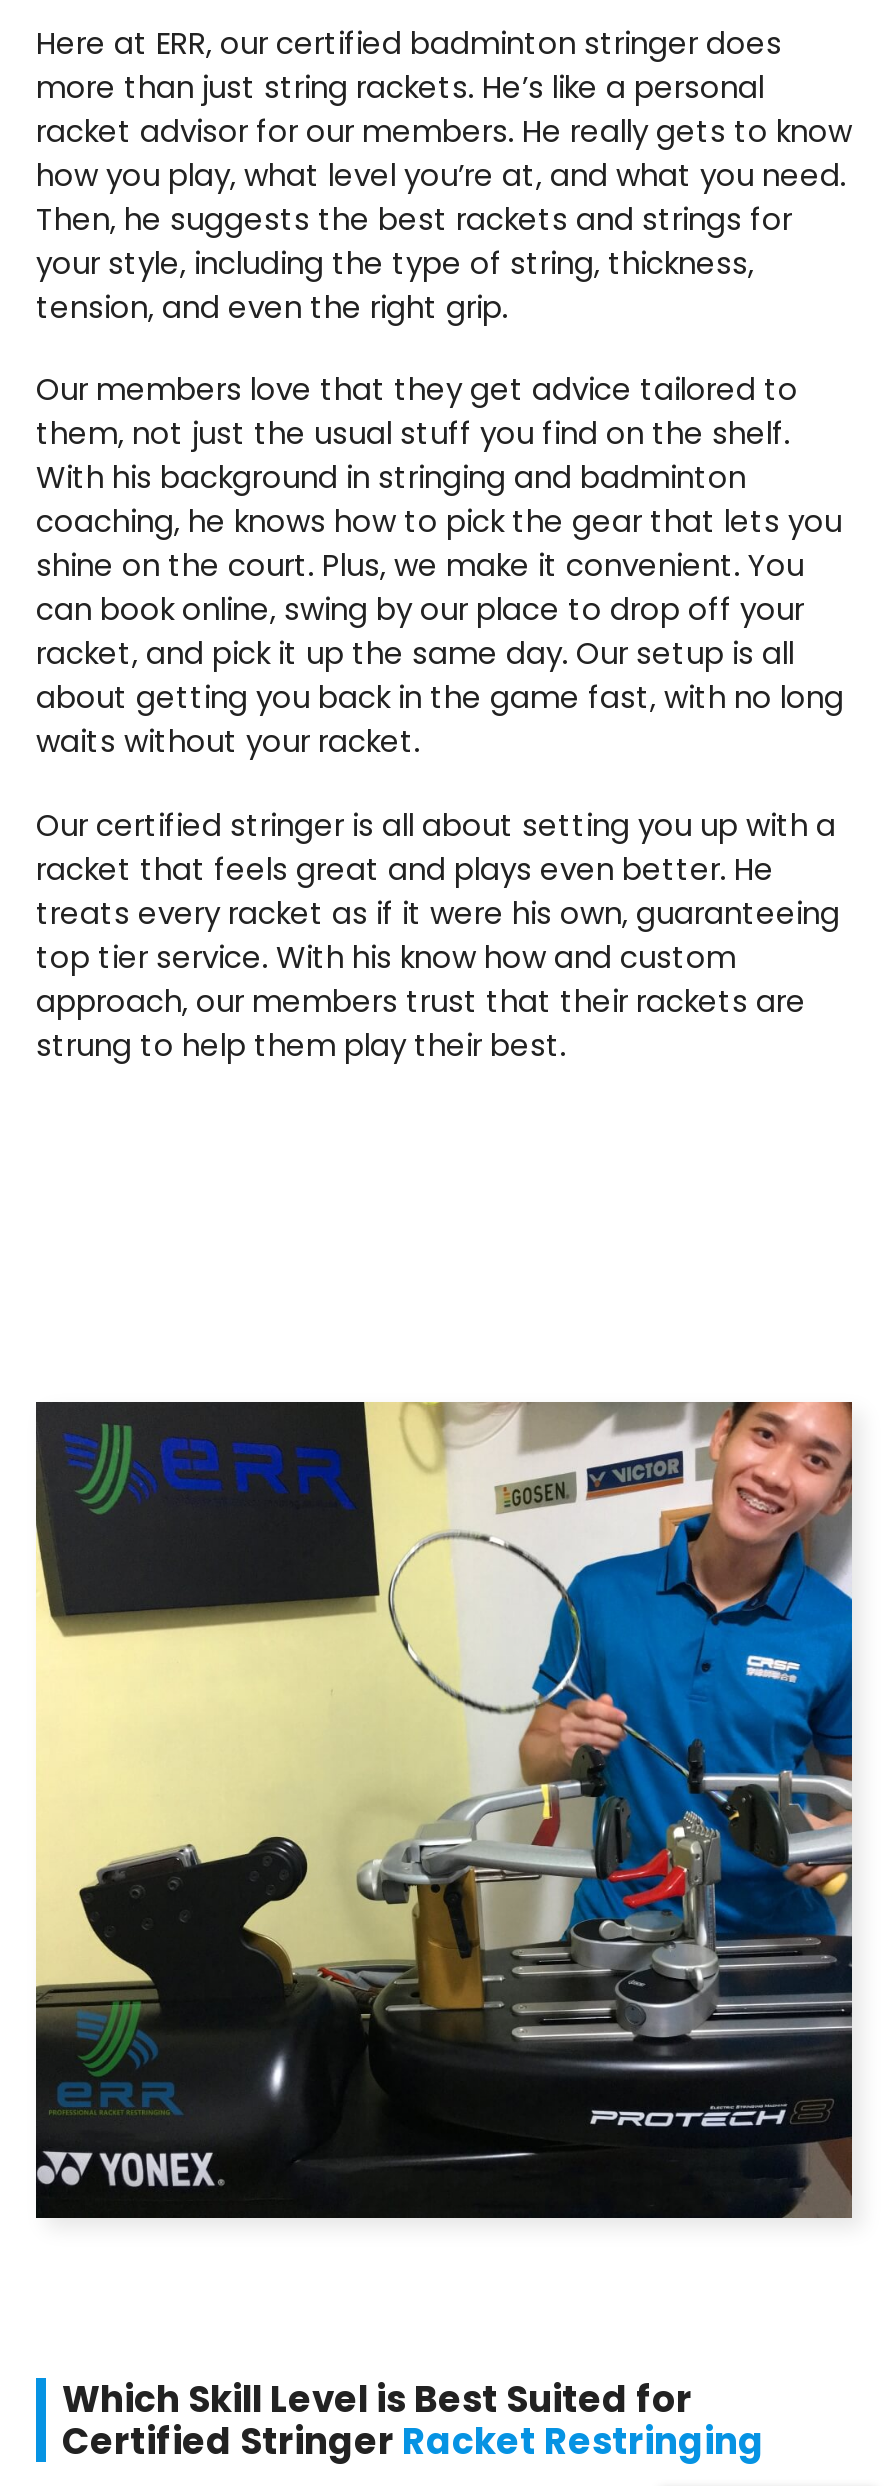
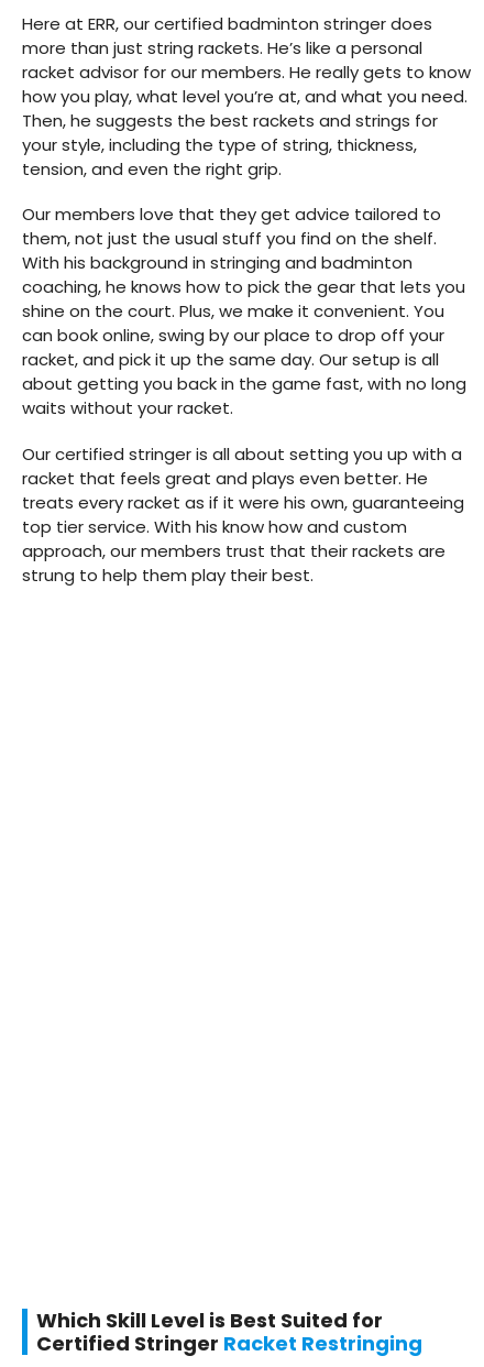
- [image]
